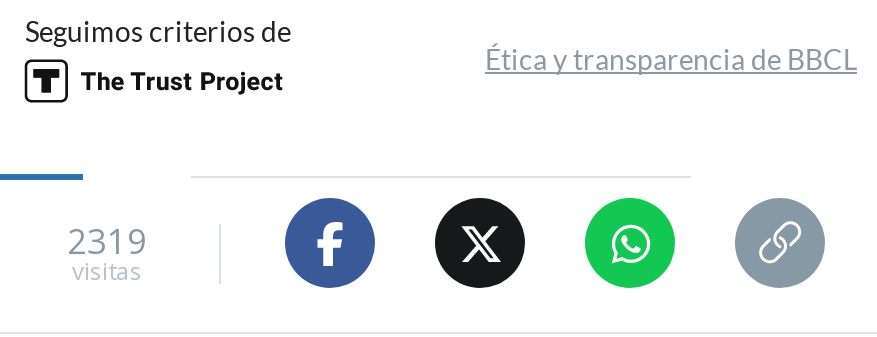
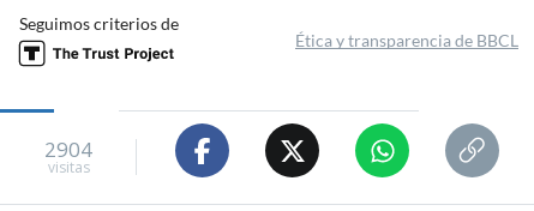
- 2319
+ 2904
